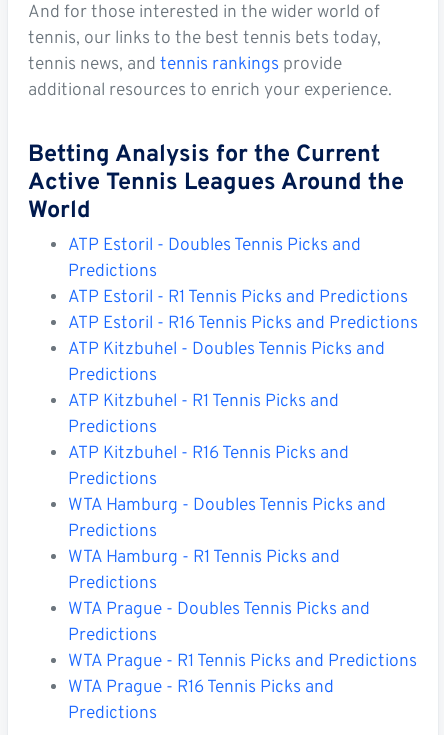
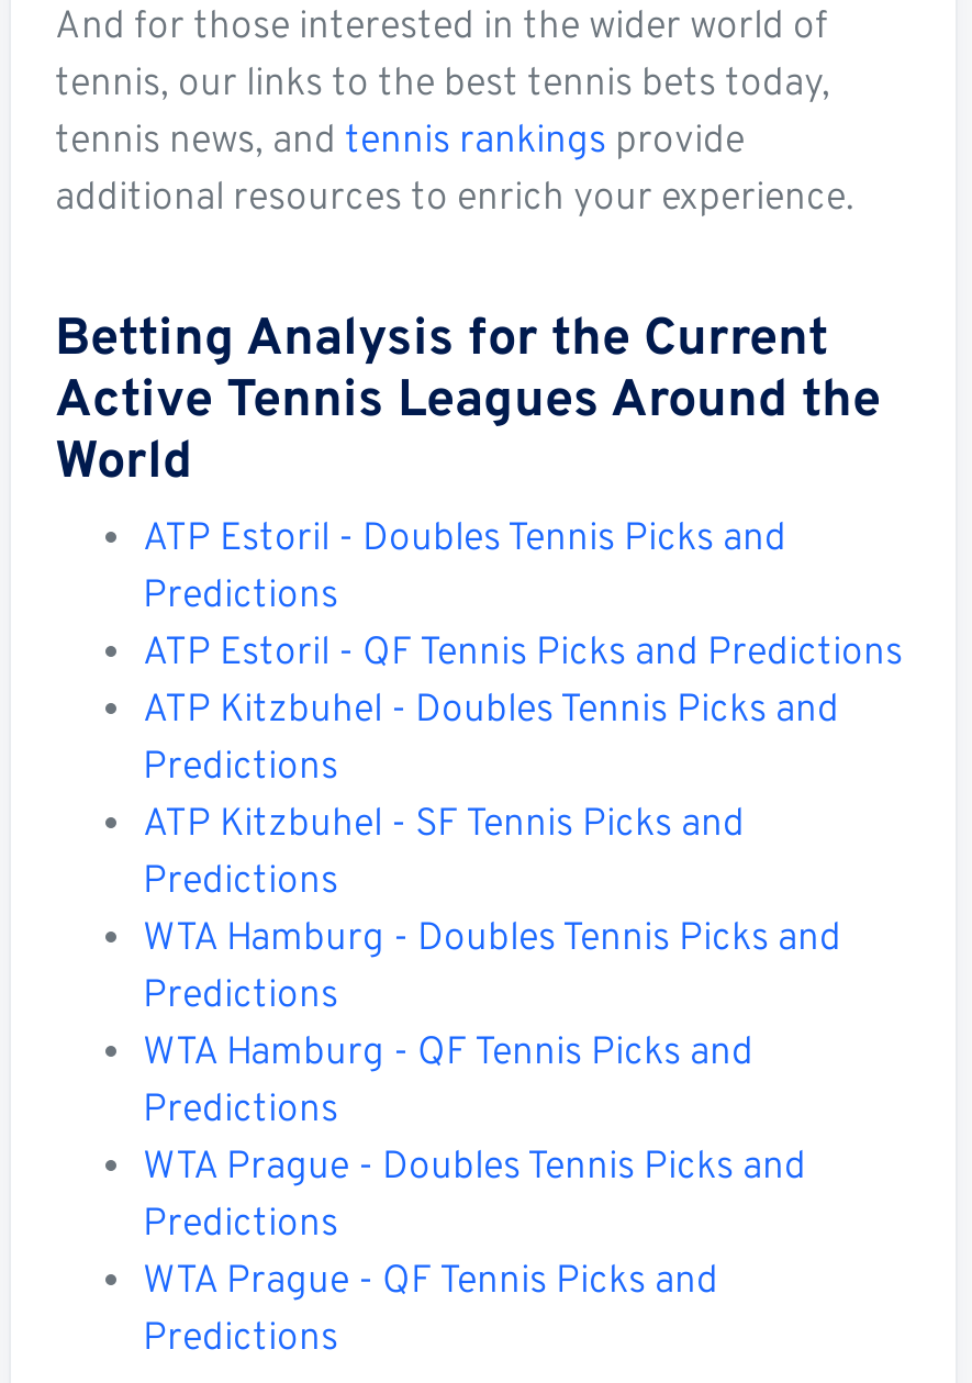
- ATP Estoril - R1 Tennis Picks and Predictions
- ATP Estoril - R16 Tennis Picks and Predictions
+ ATP Estoril - QF Tennis Picks and Predictions

- ATP Kitzbuhel - R1 Tennis Picks and
- Predictions
- ATP Kitzbuhel - R16 Tennis Picks and
+ ATP Kitzbuhel - SF Tennis Picks and

- WTA Hamburg - R1 Tennis Picks and
+ WTA Hamburg - QF Tennis Picks and

- WTA Prague - R1 Tennis Picks and Predictions
- WTA Prague - R16 Tennis Picks and
+ WTA Prague - QF Tennis Picks and
